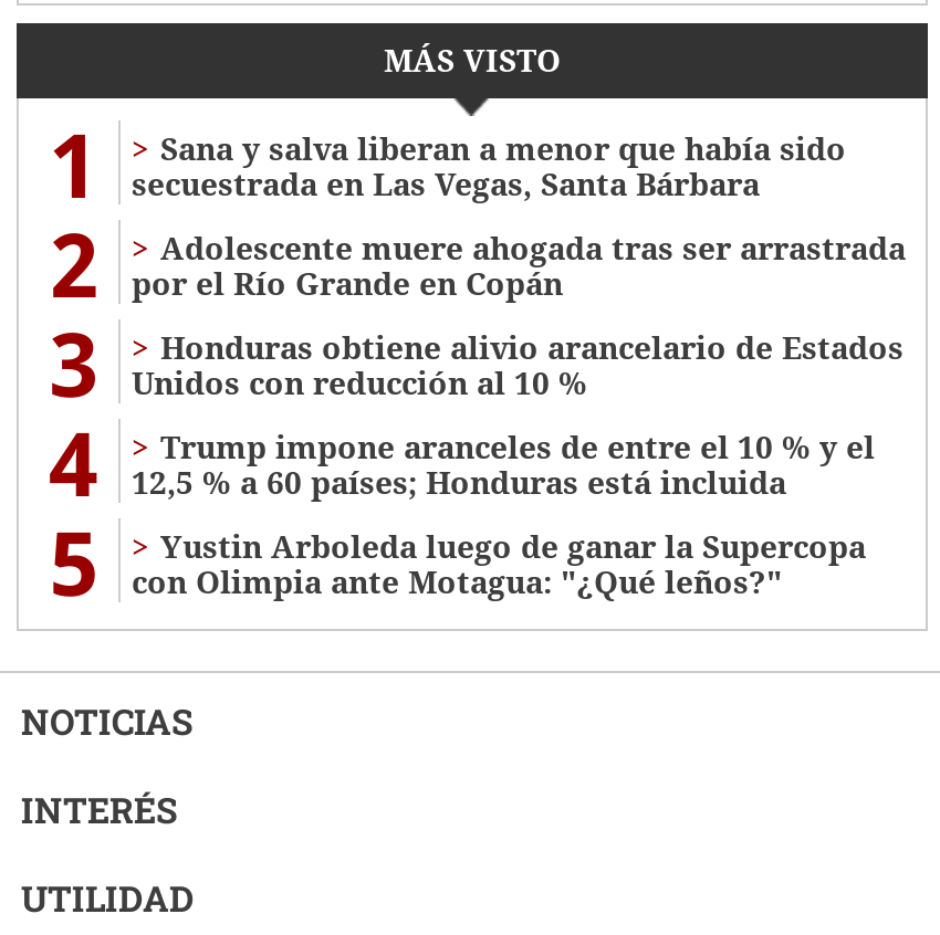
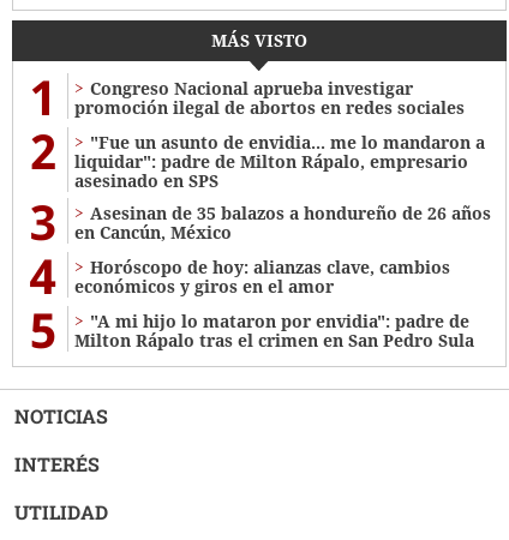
- Sana y salva liberan a menor que había sido
- secuestrada en Las Vegas, Santa Bárbara
+ Congreso Nacional aprueba investigar
+ promoción ilegal de abortos en redes sociales

- Adolescente muere ahogada tras ser arrastrada
- por el Río Grande en Copán
+ "Fue un asunto de envidia... me lo mandaron a
+ liquidar": padre de Milton Rápalo, empresario
+ asesinado en SPS

- Honduras obtiene alivio arancelario de Estados
- Unidos con reducción al 10 %
+ Asesinan de 35 balazos a hondureño de 26 años
+ en Cancún, México

- Trump impone aranceles de entre el 10 % y el
- 12,5 % a 60 países; Honduras está incluida
+ Horóscopo de hoy: alianzas clave, cambios
+ económicos y giros en el amor

- Yustin Arboleda luego de ganar la Supercopa
- con Olimpia ante Motagua: "¿Qué leños?"
+ "A mi hijo lo mataron por envidia": padre de
+ Milton Rápalo tras el crimen en San Pedro Sula
